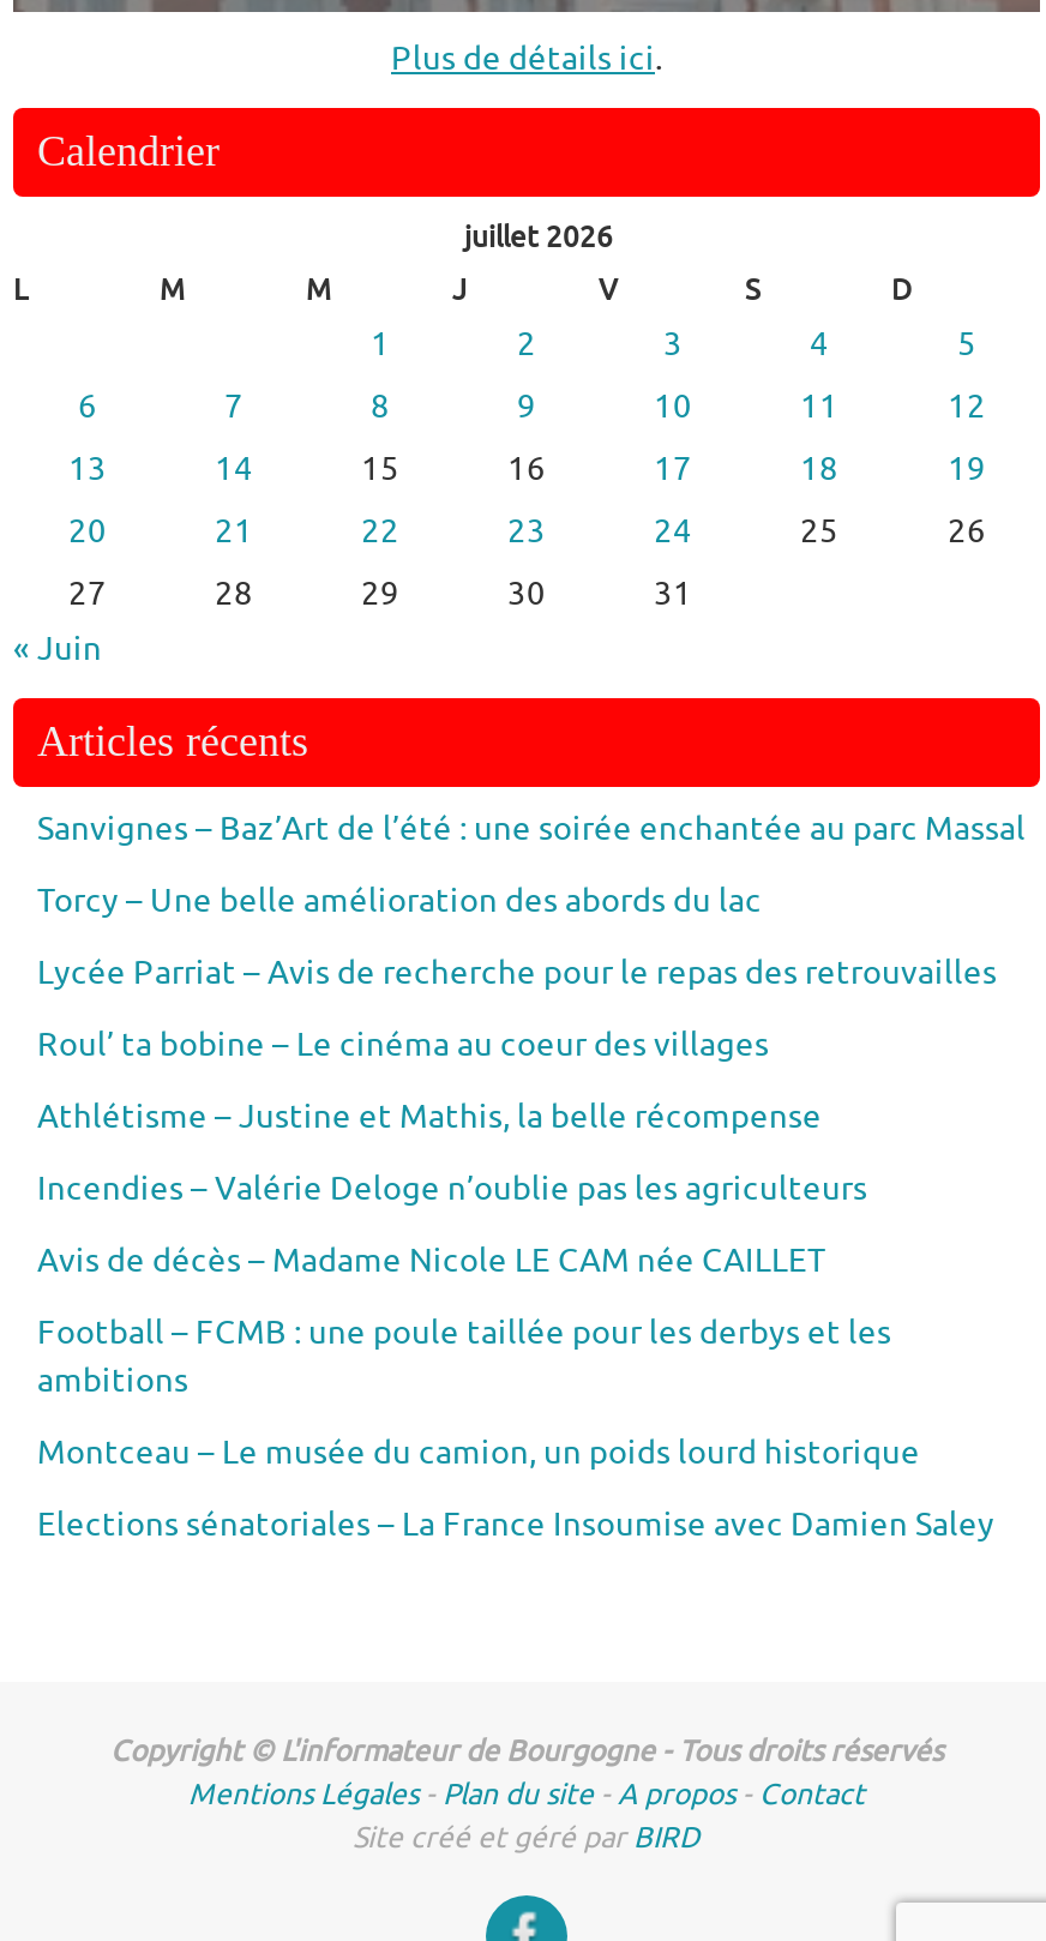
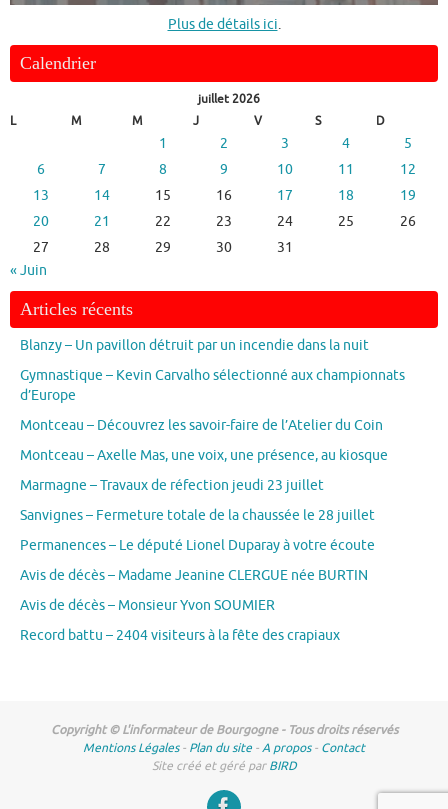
- Sanvignes – Baz’Art de l’été : une soirée enchantée au parc Massal
+ Blanzy – Un pavillon détruit par un incendie dans la nuit

- Torcy – Une belle amélioration des abords du lac
+ Gymnastique – Kevin Carvalho sélectionné aux championnats
+ d’Europe

- Lycée Parriat – Avis de recherche pour le repas des retrouvailles
+ Montceau – Découvrez les savoir-faire de l’Atelier du Coin

- Roul’ ta bobine – Le cinéma au coeur des villages
+ Montceau – Axelle Mas, une voix, une présence, au kiosque

- Athlétisme – Justine et Mathis, la belle récompense
+ Marmagne – Travaux de réfection jeudi 23 juillet

- Incendies – Valérie Deloge n’oublie pas les agriculteurs
+ Sanvignes – Fermeture totale de la chaussée le 28 juillet

- Avis de décès – Madame Nicole LE CAM née CAILLET
+ Permanences – Le député Lionel Duparay à votre écoute

- Football – FCMB : une poule taillée pour les derbys et les
- ambitions
+ Avis de décès – Madame Jeanine CLERGUE née BURTIN

- Montceau – Le musée du camion, un poids lourd historique
+ Avis de décès – Monsieur Yvon SOUMIER

- Elections sénatoriales – La France Insoumise avec Damien Saley
+ Record battu – 2404 visiteurs à la fête des crapiaux
